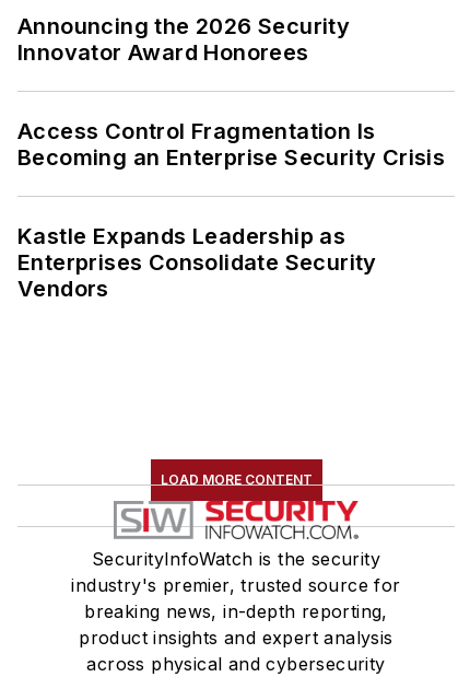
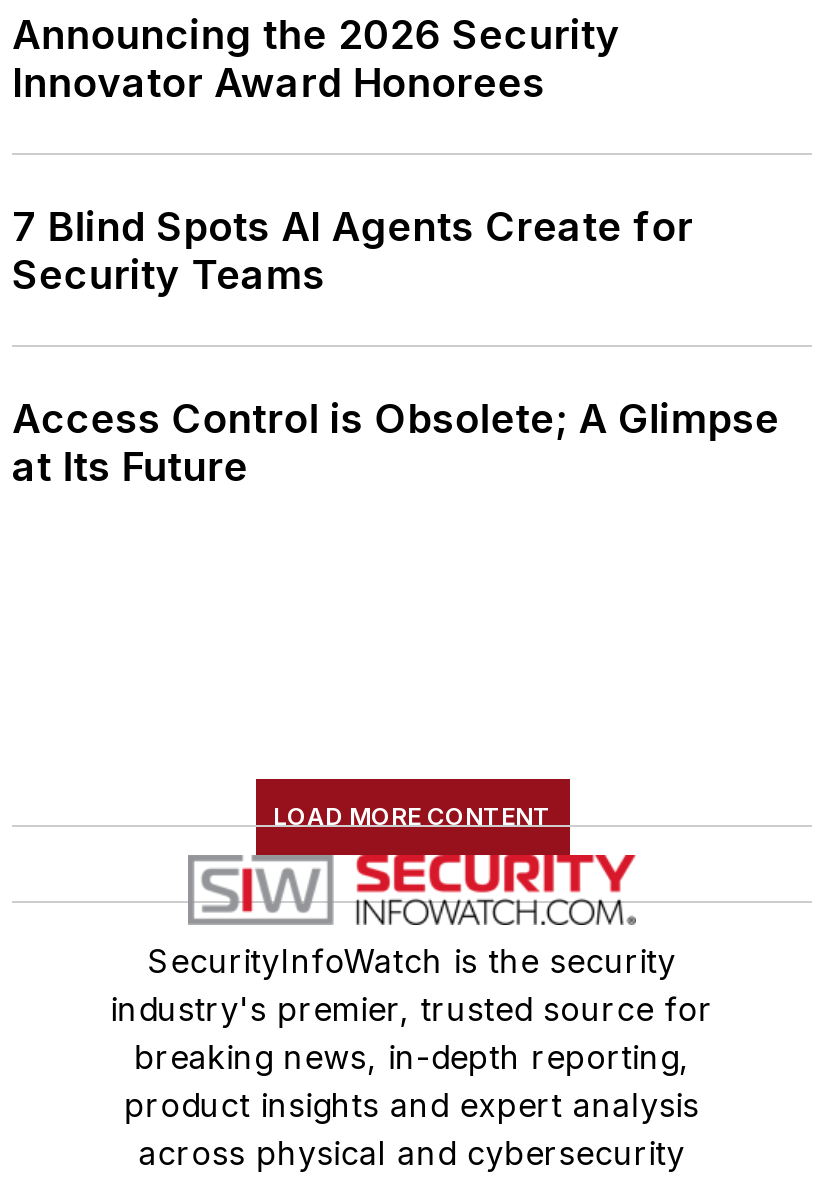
- Access Control Fragmentation Is
- Becoming an Enterprise Security Crisis
+ 7 Blind Spots AI Agents Create for
+ Security Teams

- Kastle Expands Leadership as
- Enterprises Consolidate Security
- Vendors
+ Access Control is Obsolete; A Glimpse
+ at Its Future
